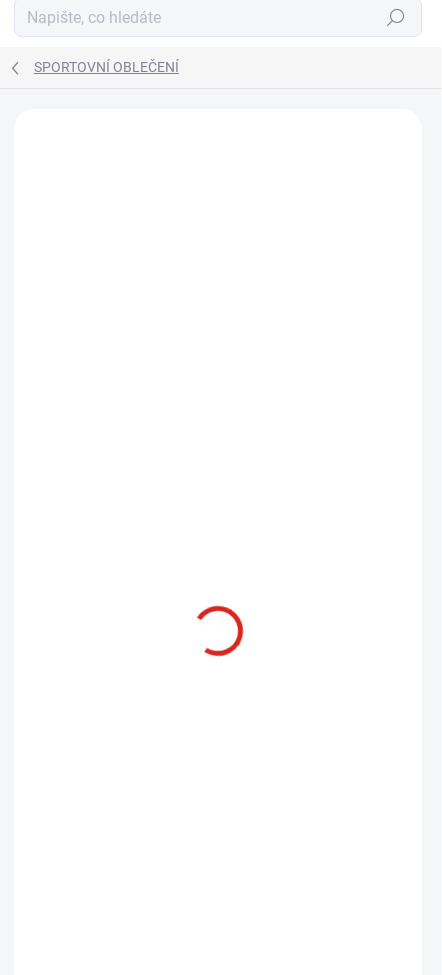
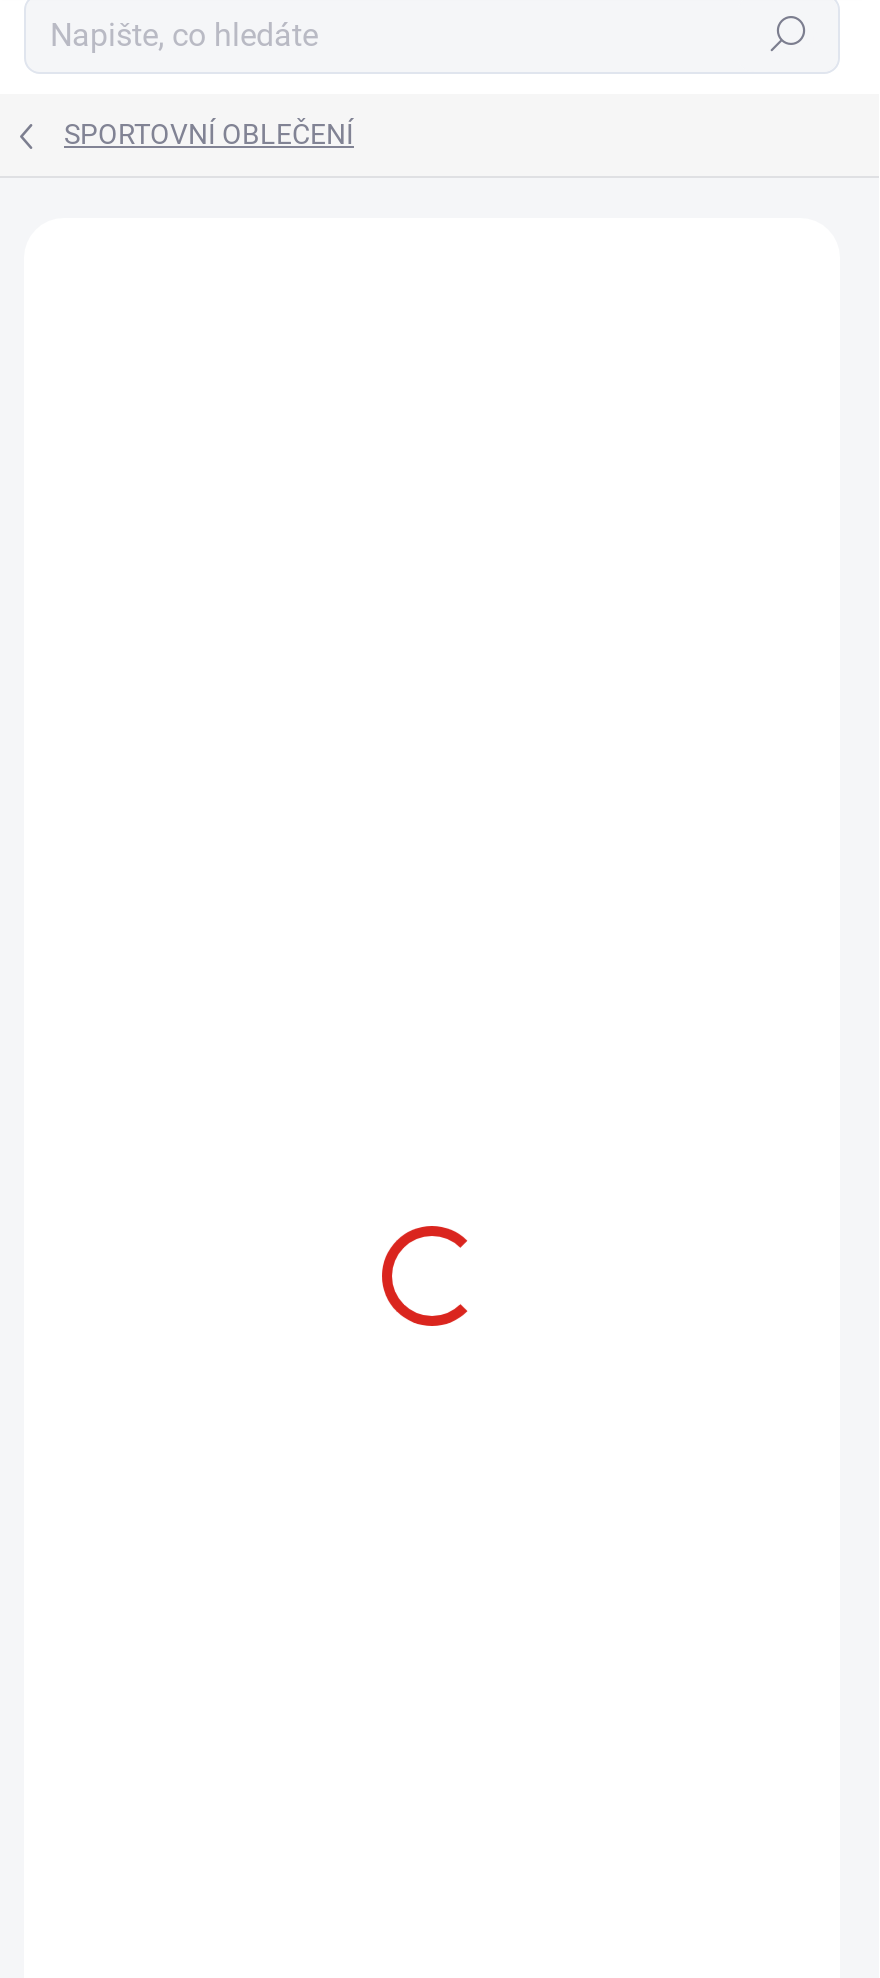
- [image]
+ [image]
